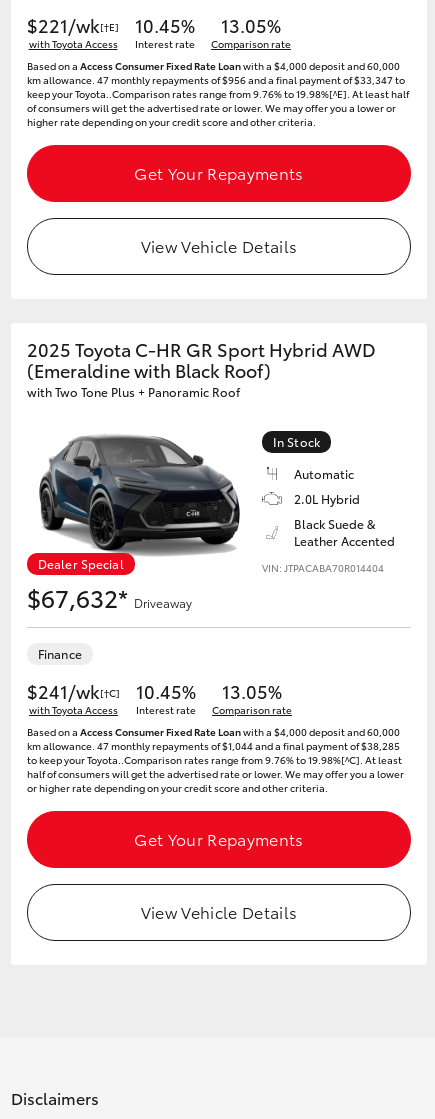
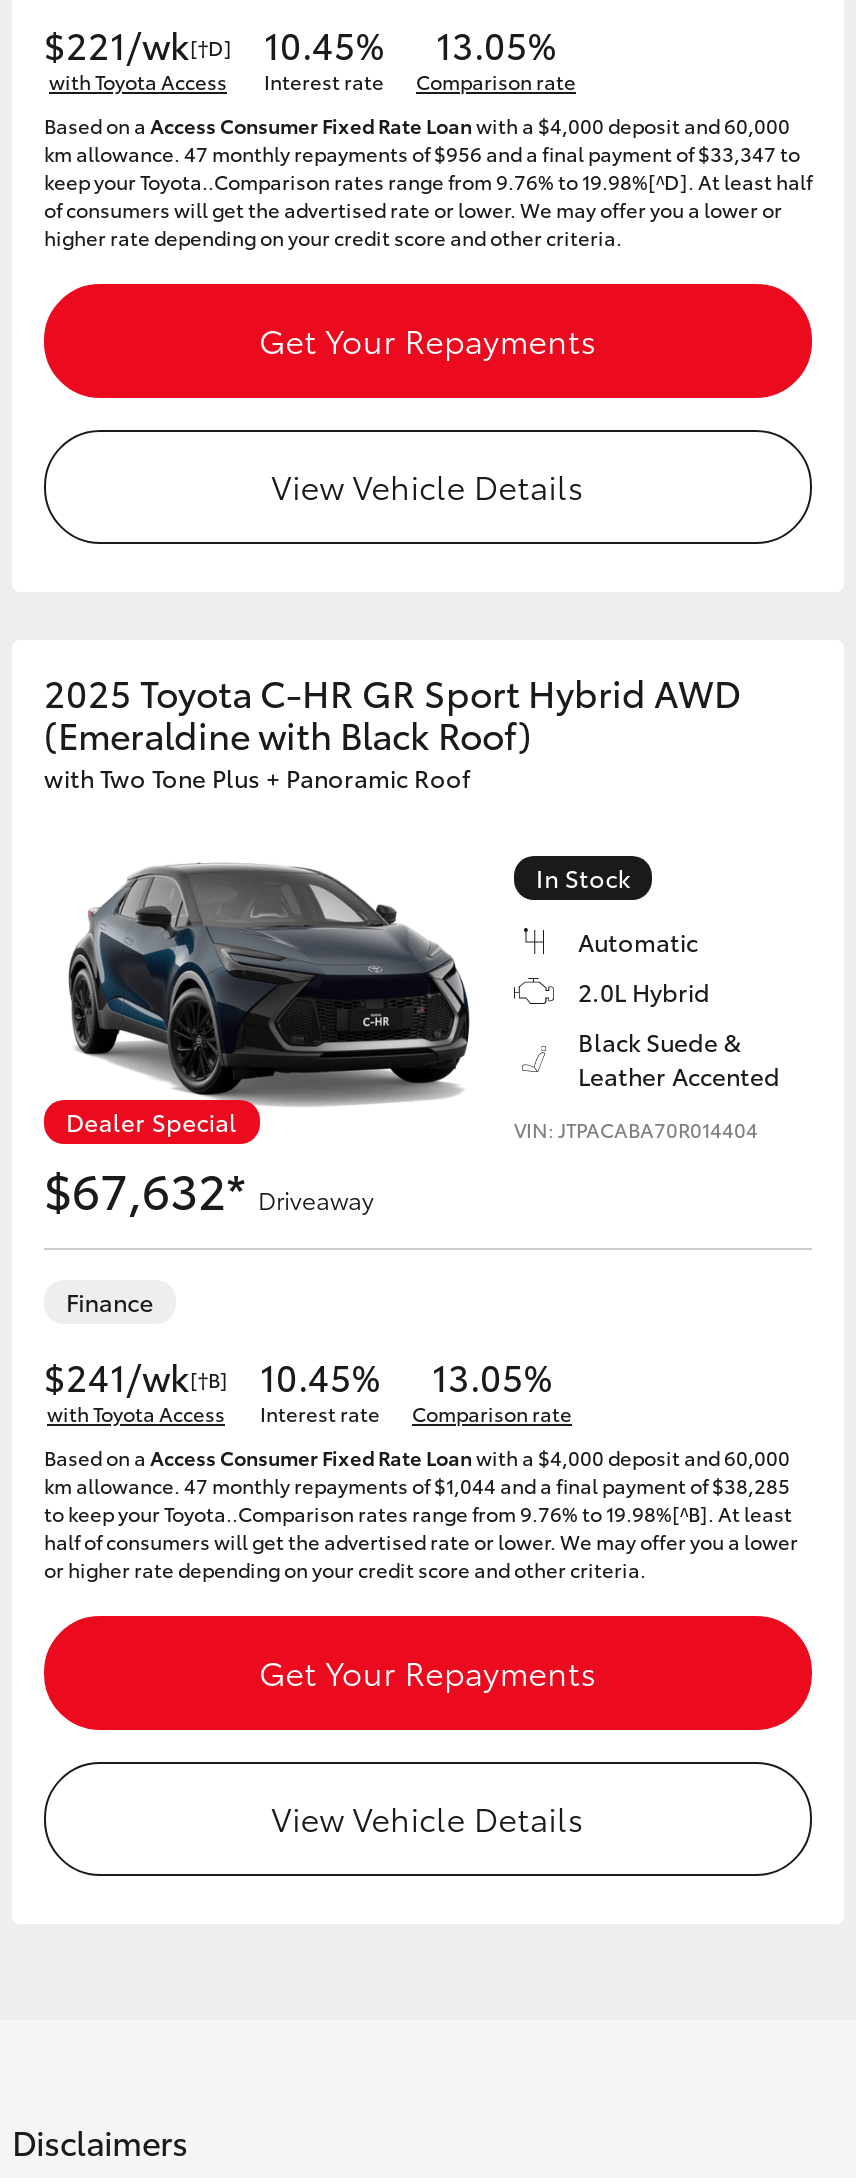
- $221/wk[†E] 10.45% 13.05%
+ $221/wk[†D] 10.45% 13.05%

- keep your Toyota..Comparison rates range from 9.76% to 19.98%[^E]. At least half
+ keep your Toyota..Comparison rates range from 9.76% to 19.98%[^D]. At least half

- $241/wk[†C] 10.45% 13.05%
+ $241/wk[†B] 10.45% 13.05%

- to keep your Toyota..Comparison rates range from 9.76% to 19.98%[^C]. At least
+ to keep your Toyota..Comparison rates range from 9.76% to 19.98%[^B]. At least
